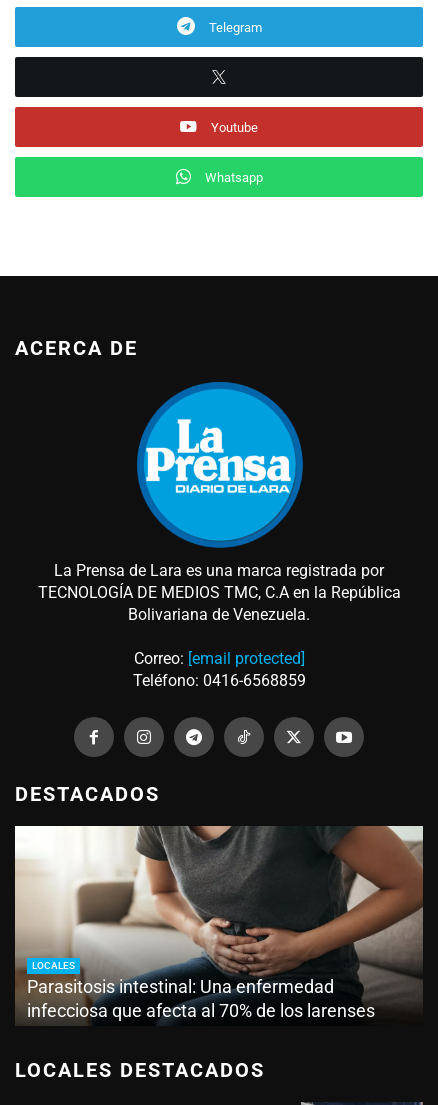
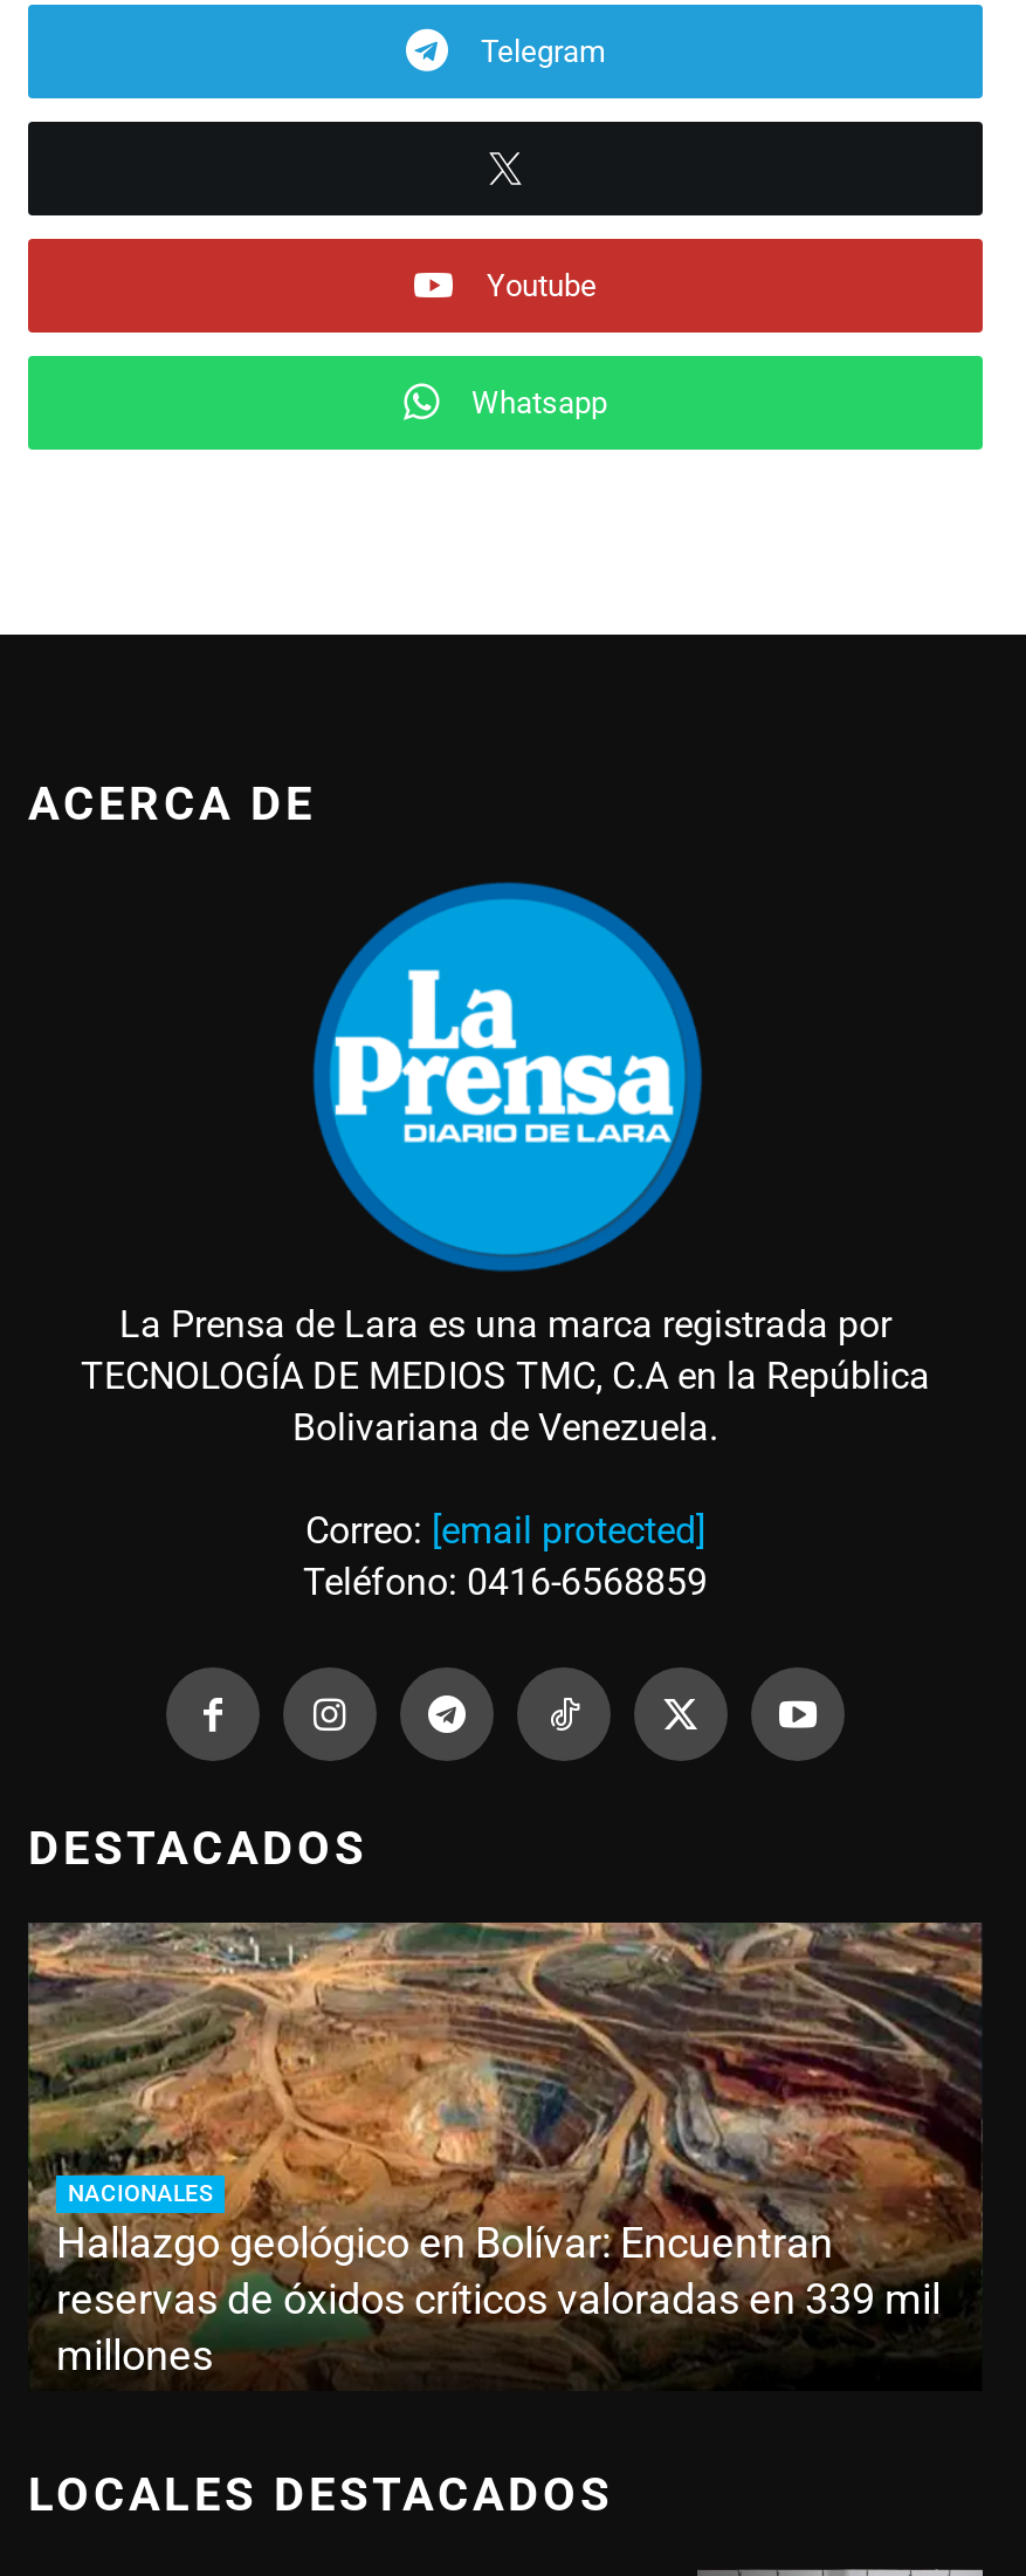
- [image]
- LOCALES
- Parasitosis intestinal: Una enfermedad
- infecciosa que afecta al 70% de los larenses
+ [image]
+ NACIONALES
+ Hallazgo geológico en Bolívar: Encuentran
+ reservas de óxidos críticos valoradas en 339 mil
+ millones
